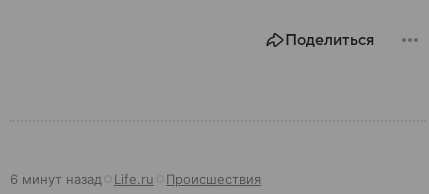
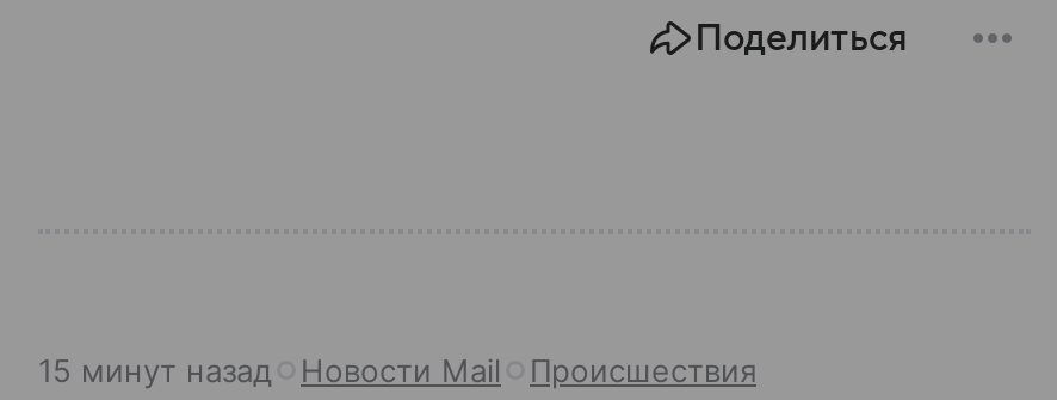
- 6 минут назад
- Life.ru
+ 15 минут назад
+ Новости Mail
